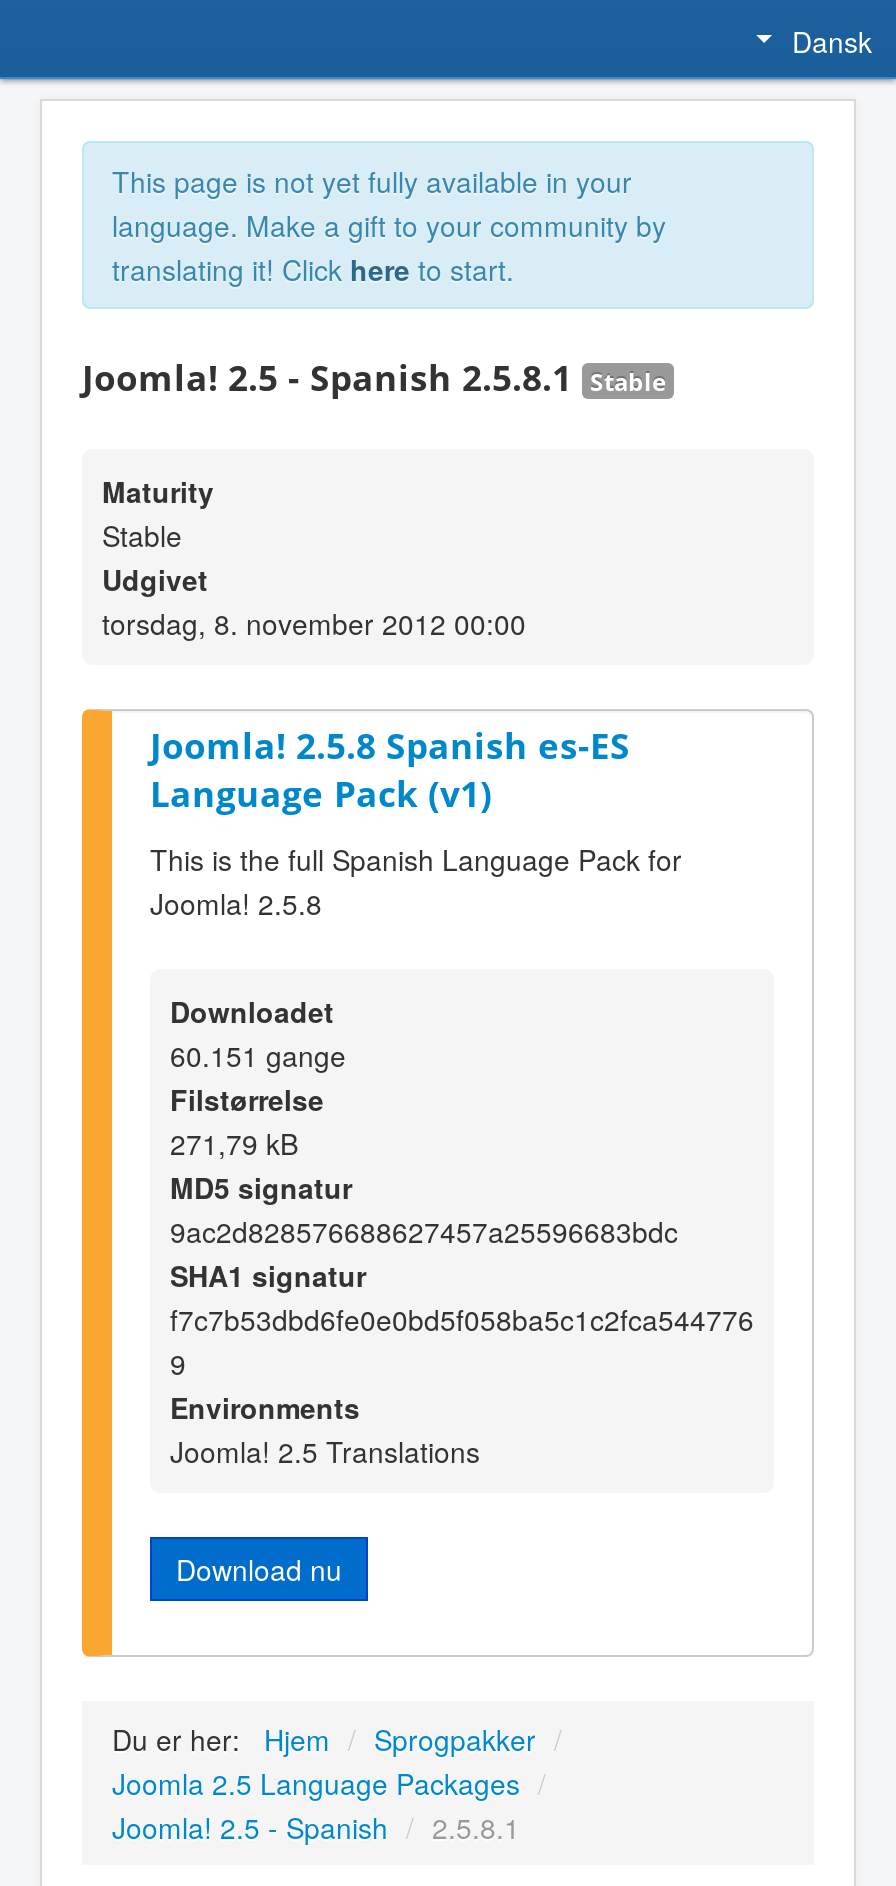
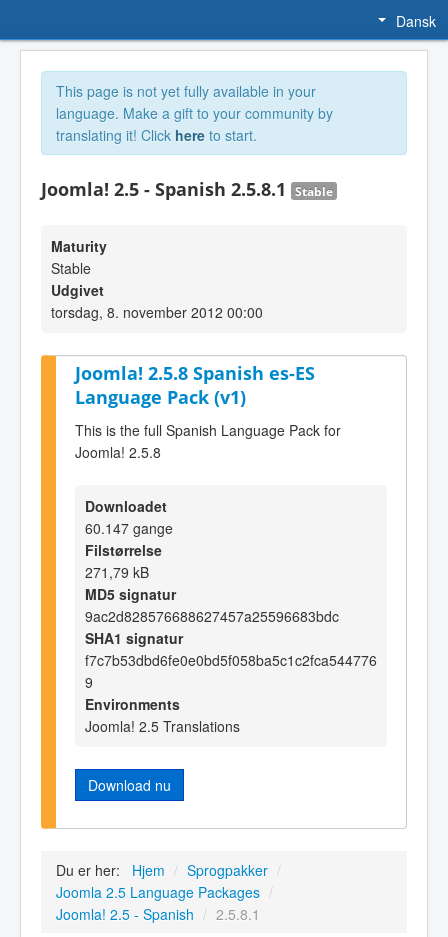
- 60.151 gange
+ 60.147 gange
